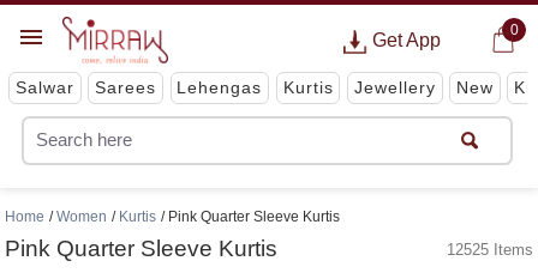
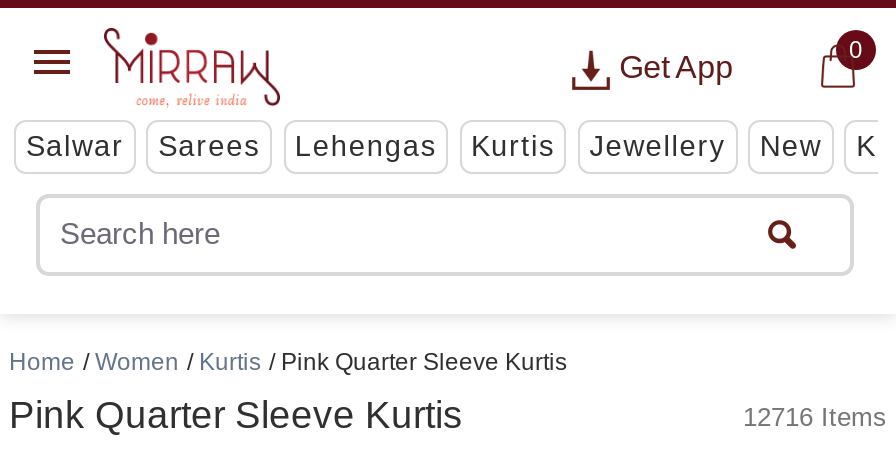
- 12525 Items
+ 12716 Items
